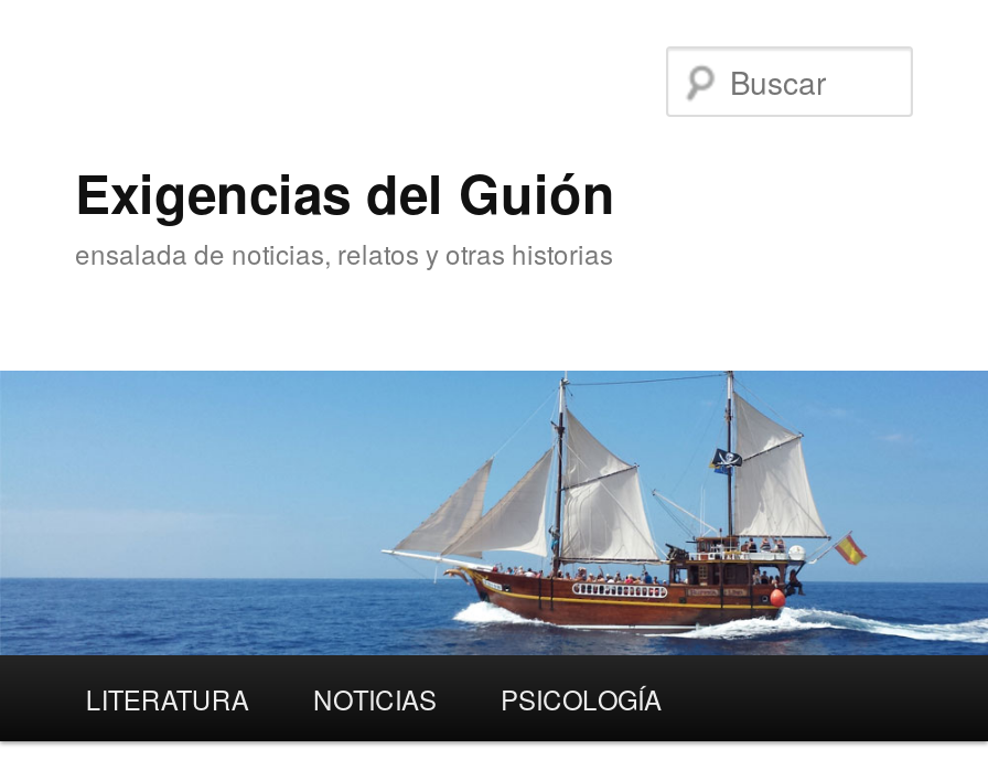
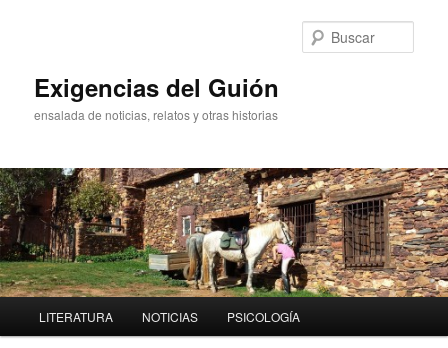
- [image]
+ [image]
